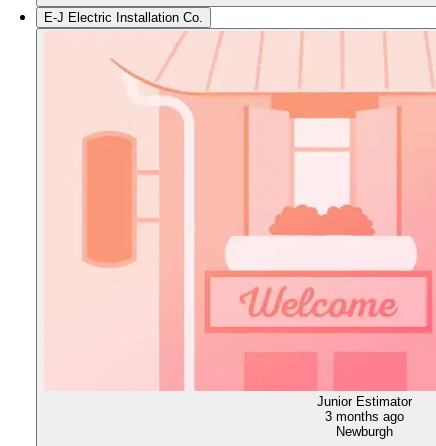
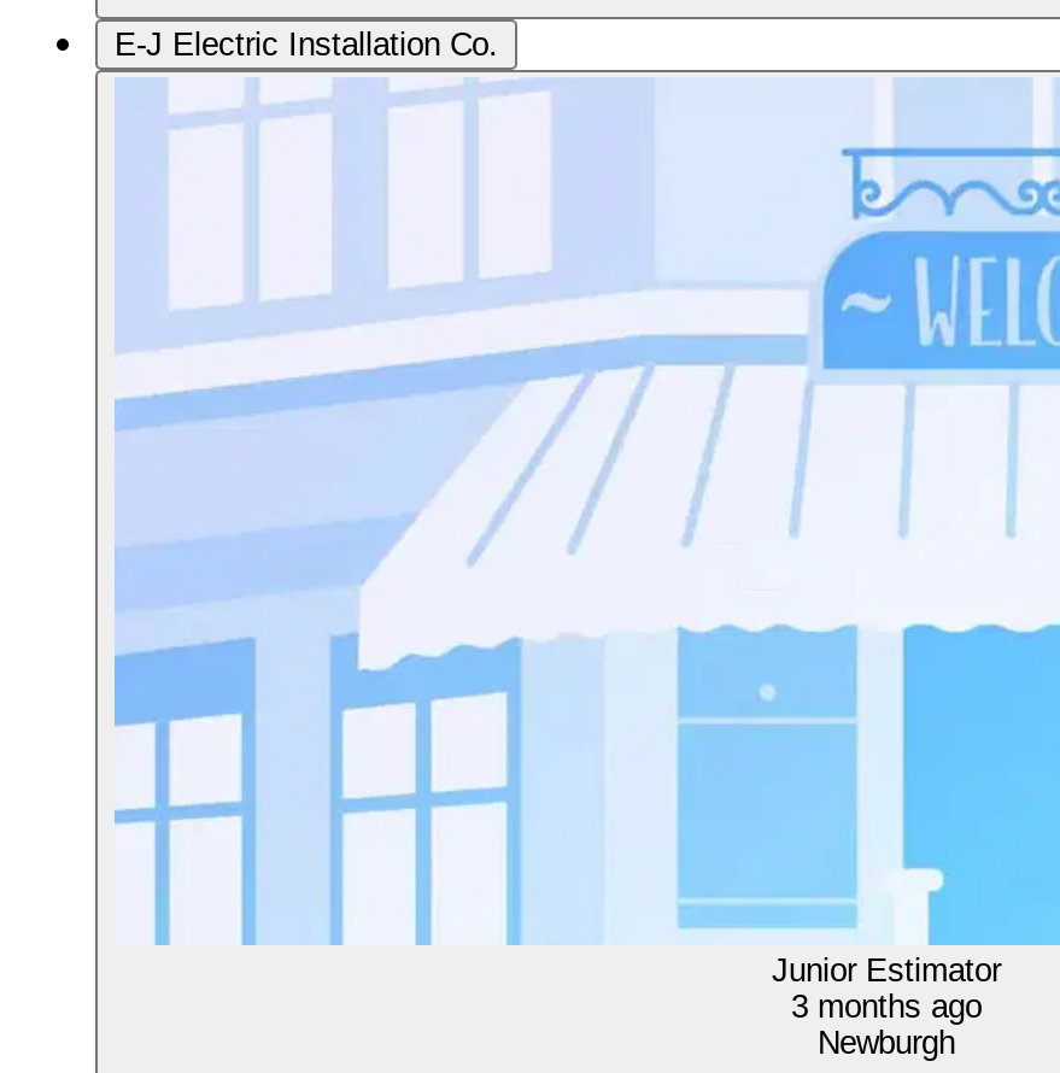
- [image]
+ [image]
